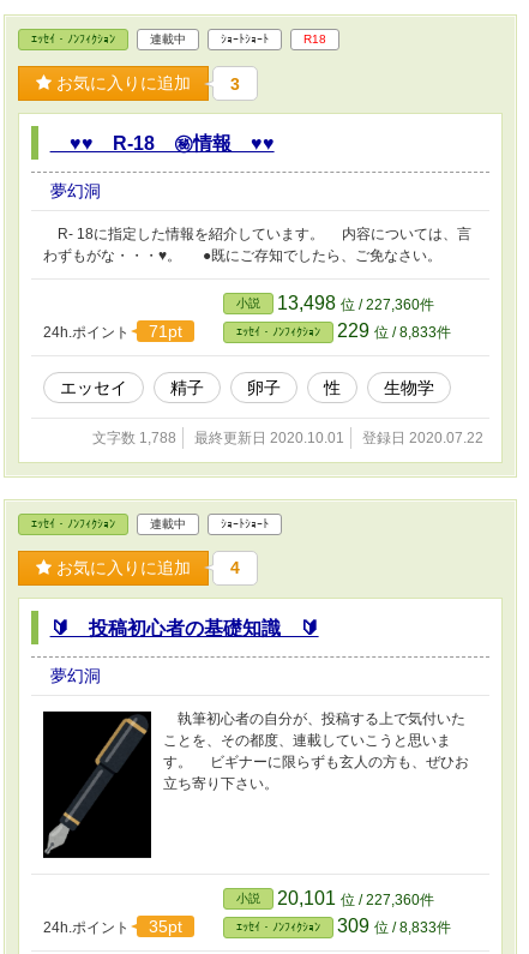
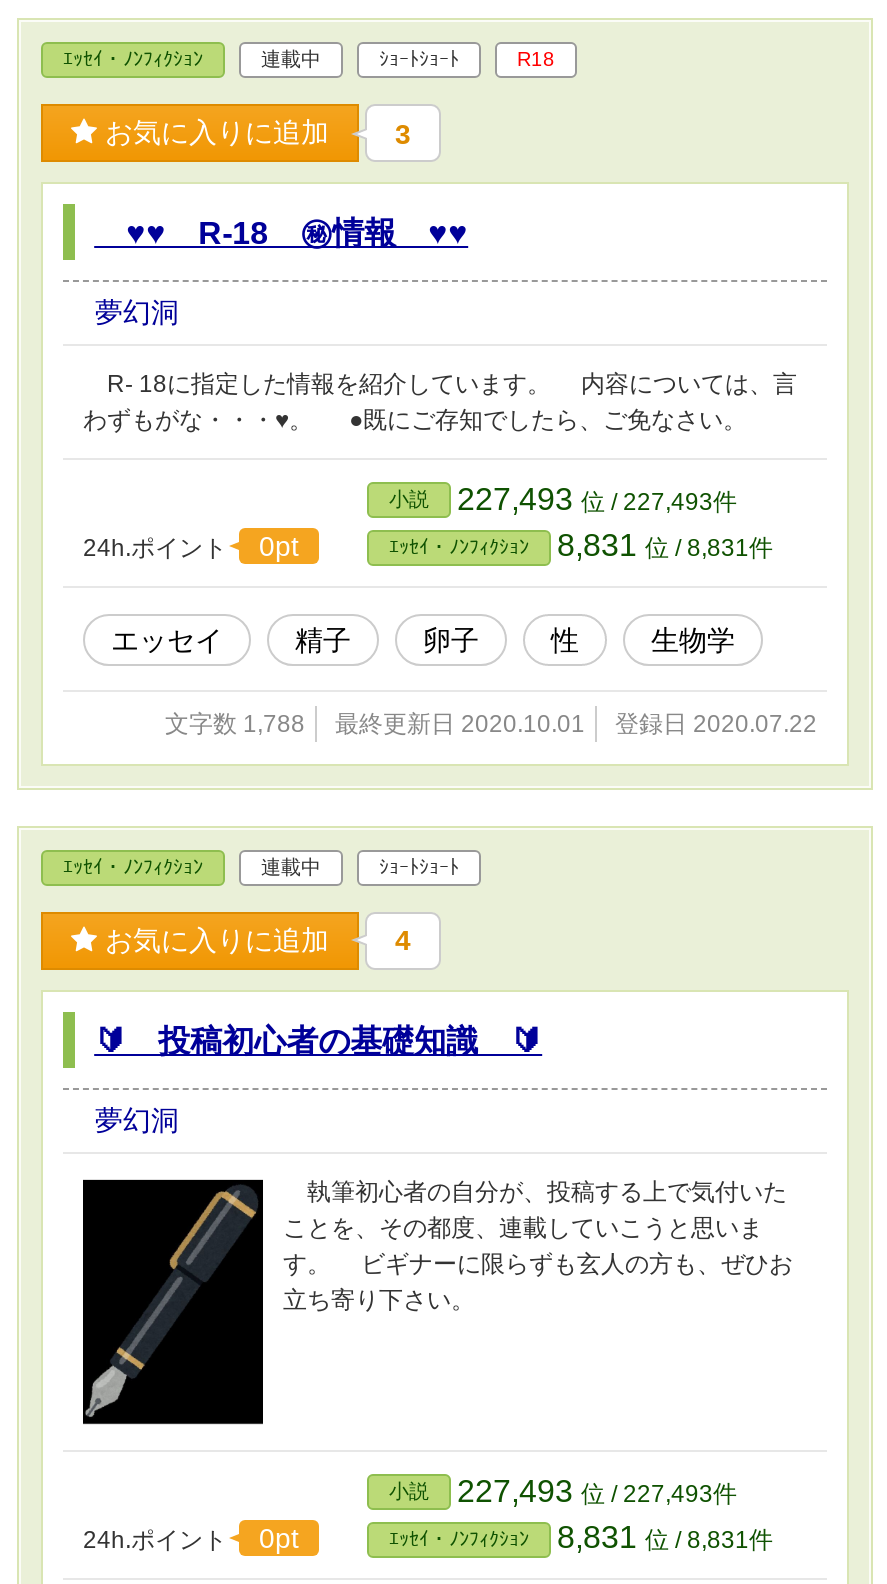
- 小説 13,498位 / 227,360件
+ 小説 227,493位 / 227,493件

- 24h.ポイント 71pt
+ 24h.ポイント 0pt

- 229位 / 8,833件
+ 8,831位 / 8,831件

- 小説 20,101位 / 227,360件
+ 小説 227,493位 / 227,493件

- 24h.ポイント 35pt
+ 24h.ポイント 0pt

- 309位 / 8,833件
+ 8,831位 / 8,831件
